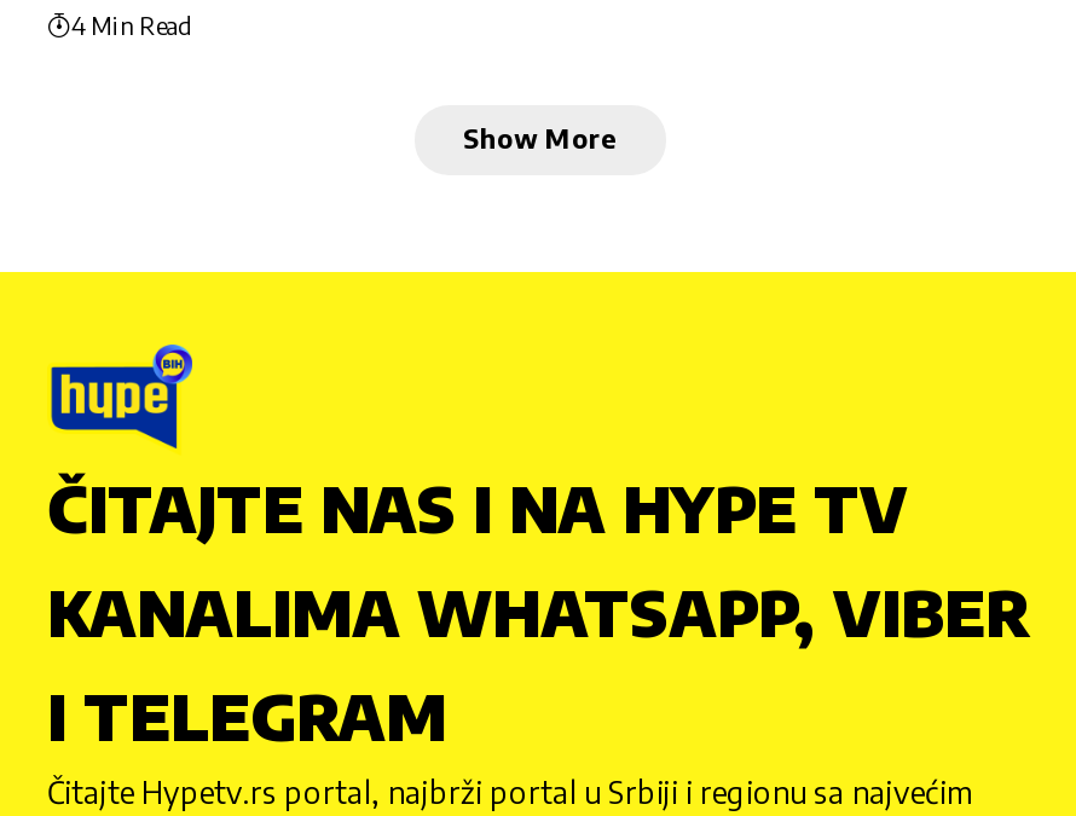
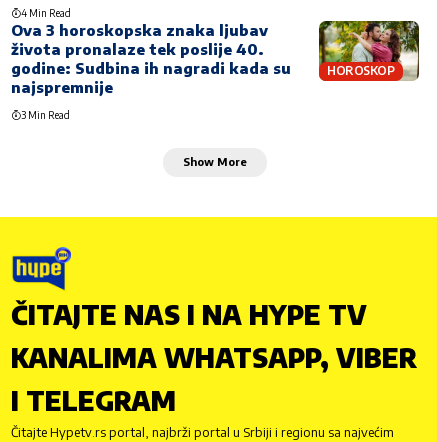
+ Ova 3 horoskopska znaka ljubav
+ života pronalaze tek poslije 40.
+ godine: Sudbina ih nagradi kada su
+ najspremnije
+ 3 Min Read

+ [image]
+ HOROSKOP
